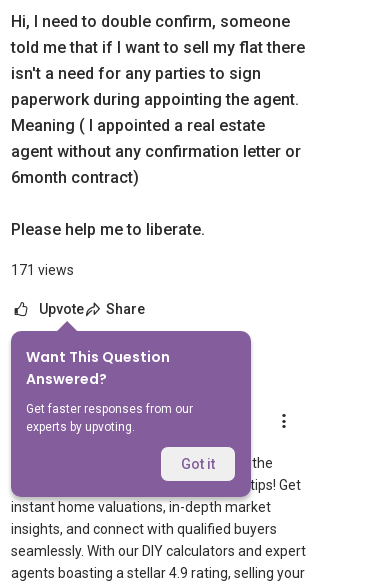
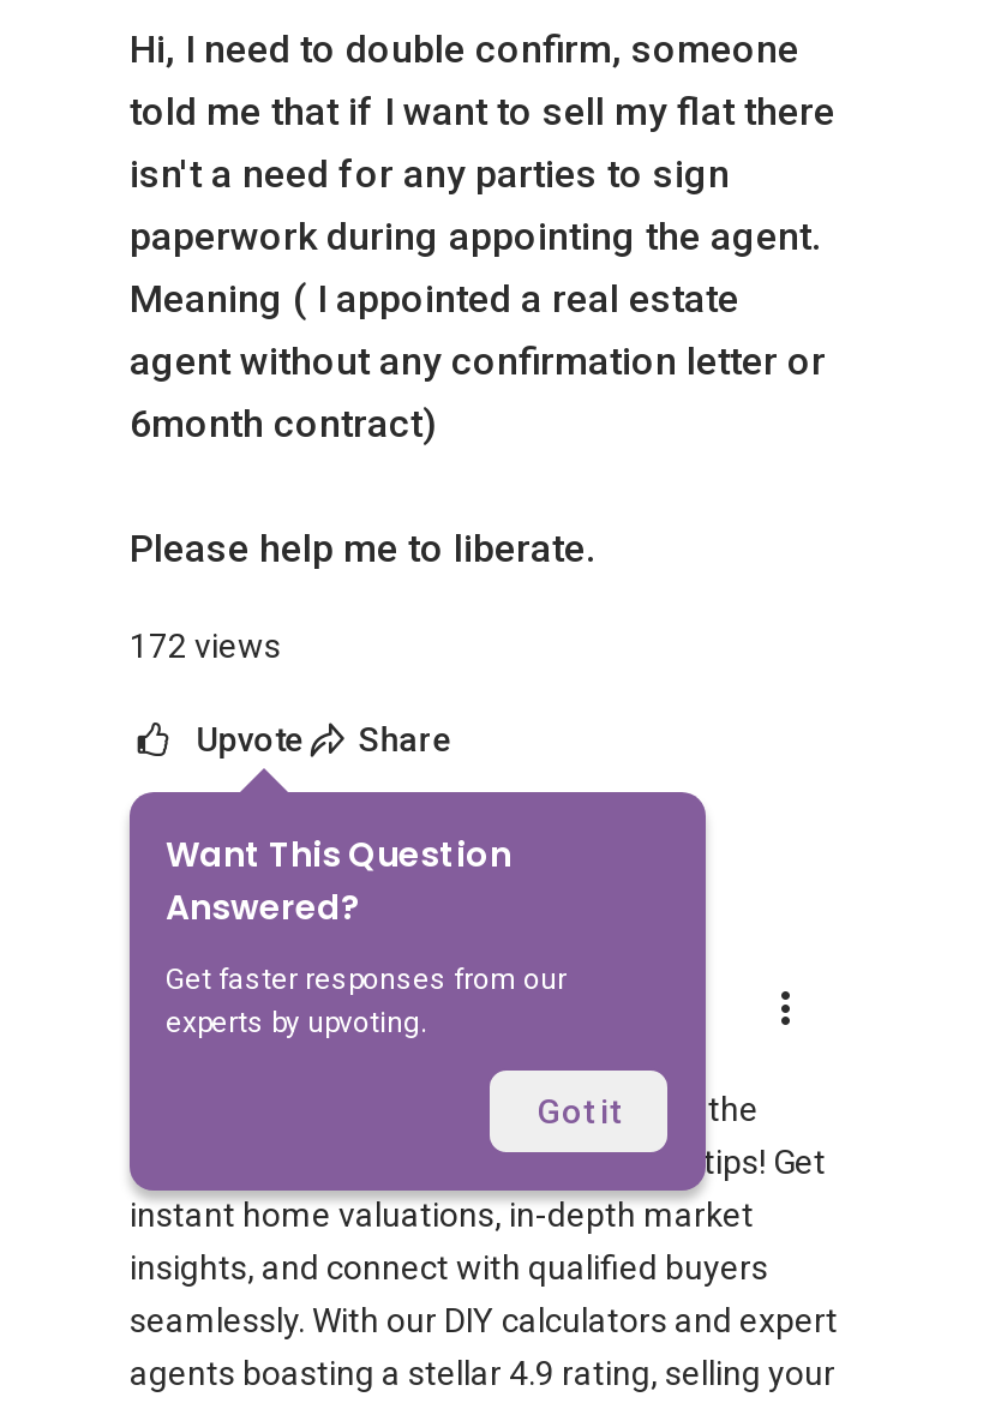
- 171 views
+ 172 views
